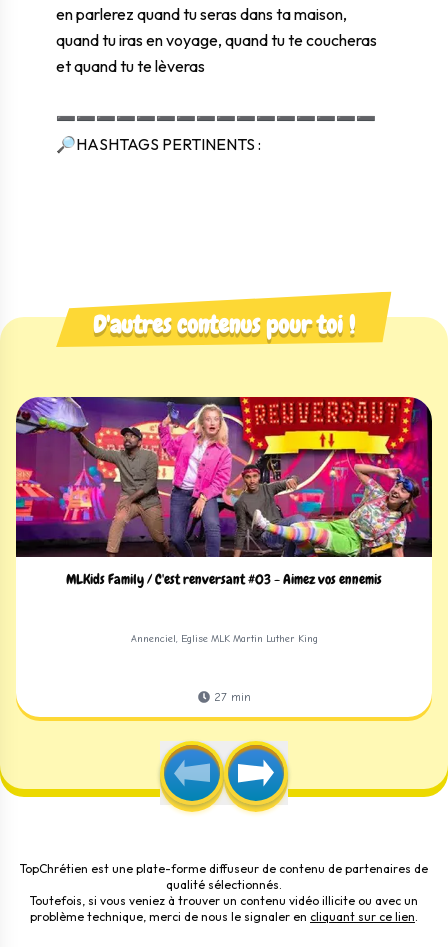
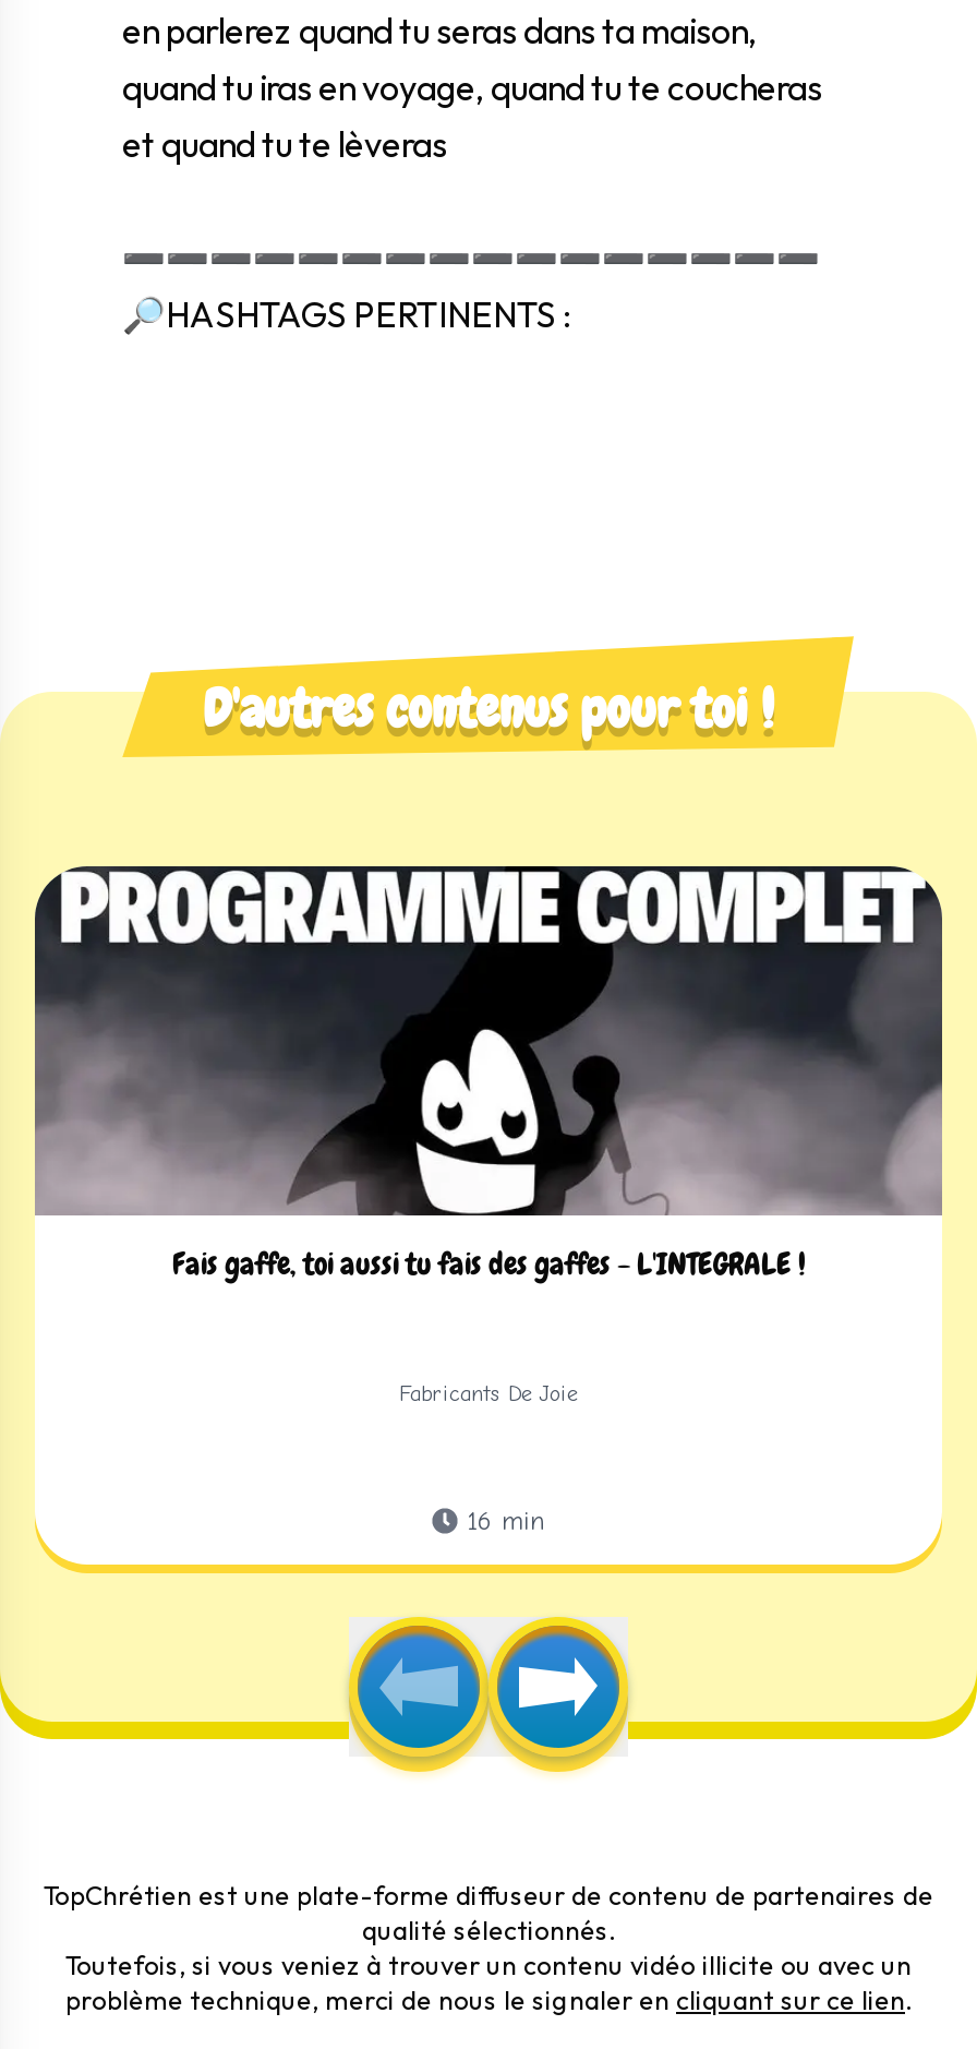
- [image]
- MLKids Family / C'est renversant #03 - Aimez vos ennemis
+ [image]
+ Fais gaffe, toi aussi tu fais des gaffes - L'INTEGRALE !

- Annenciel, Eglise MLK Martin Luther King
+ Fabricants De Joie

- 27 min
+ 16 min
